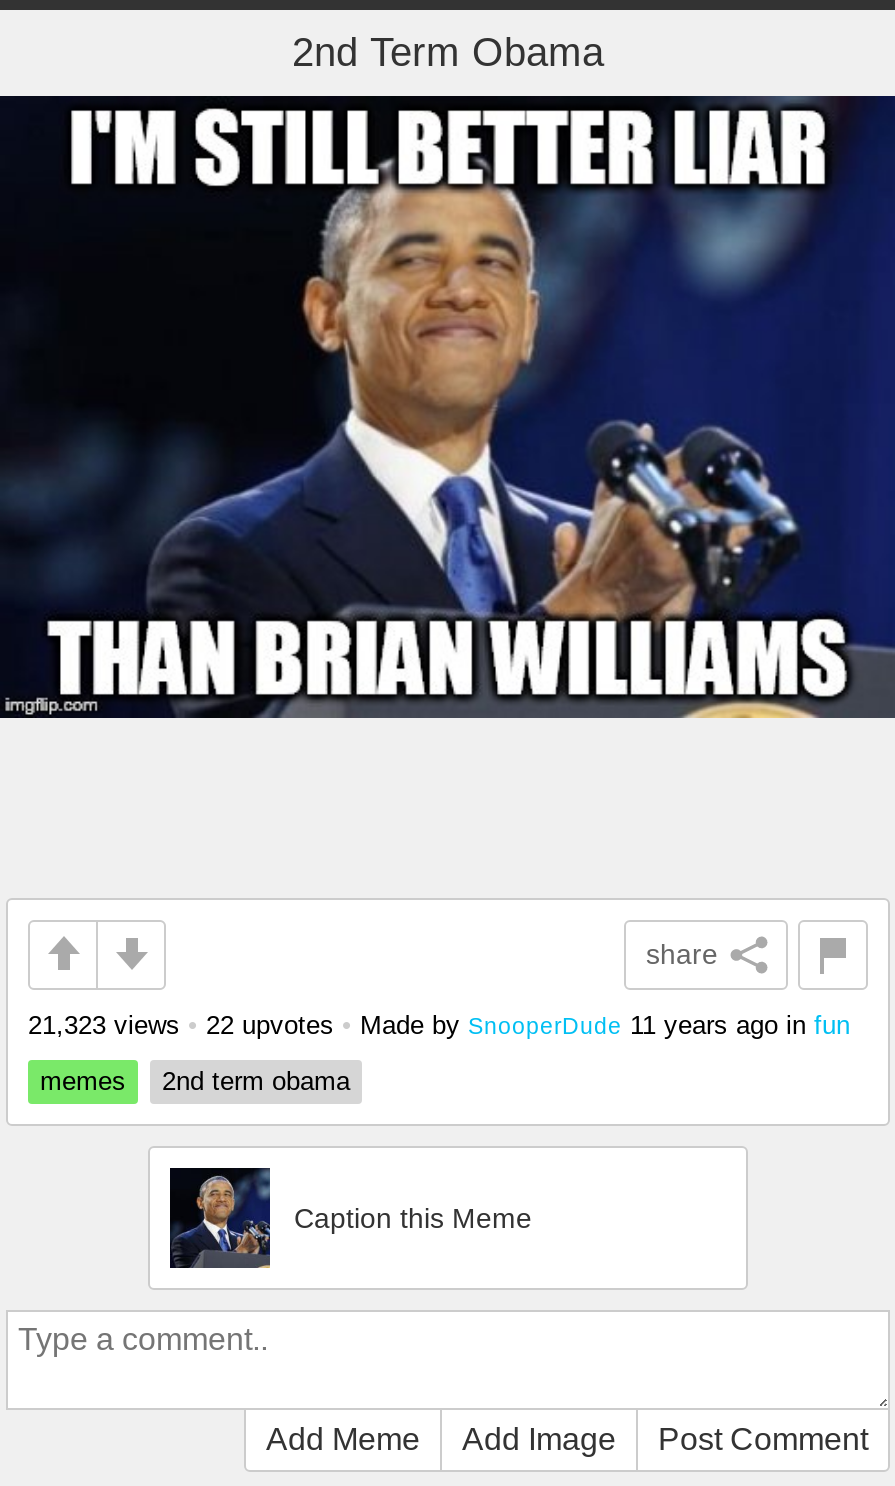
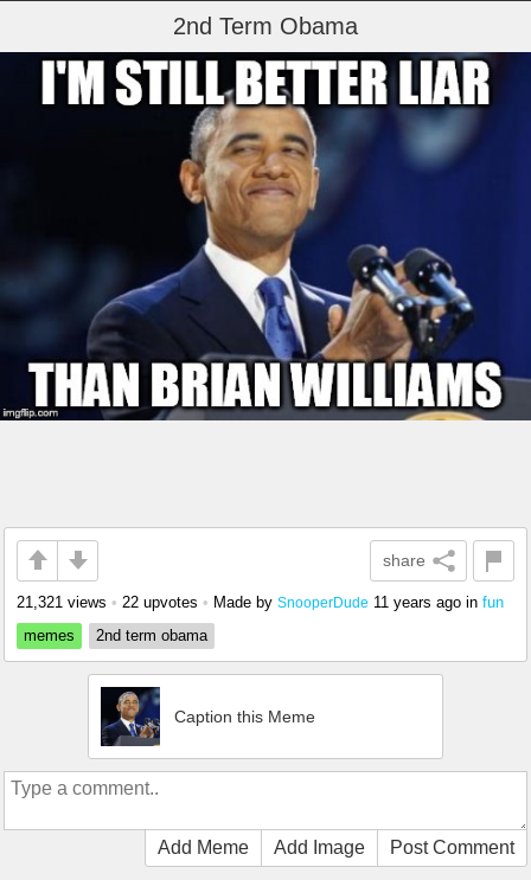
- 21,323 views • 22 upvotes • Made by SnooperDude 11 years ago in fun
+ 21,321 views • 22 upvotes • Made by SnooperDude 11 years ago in fun
